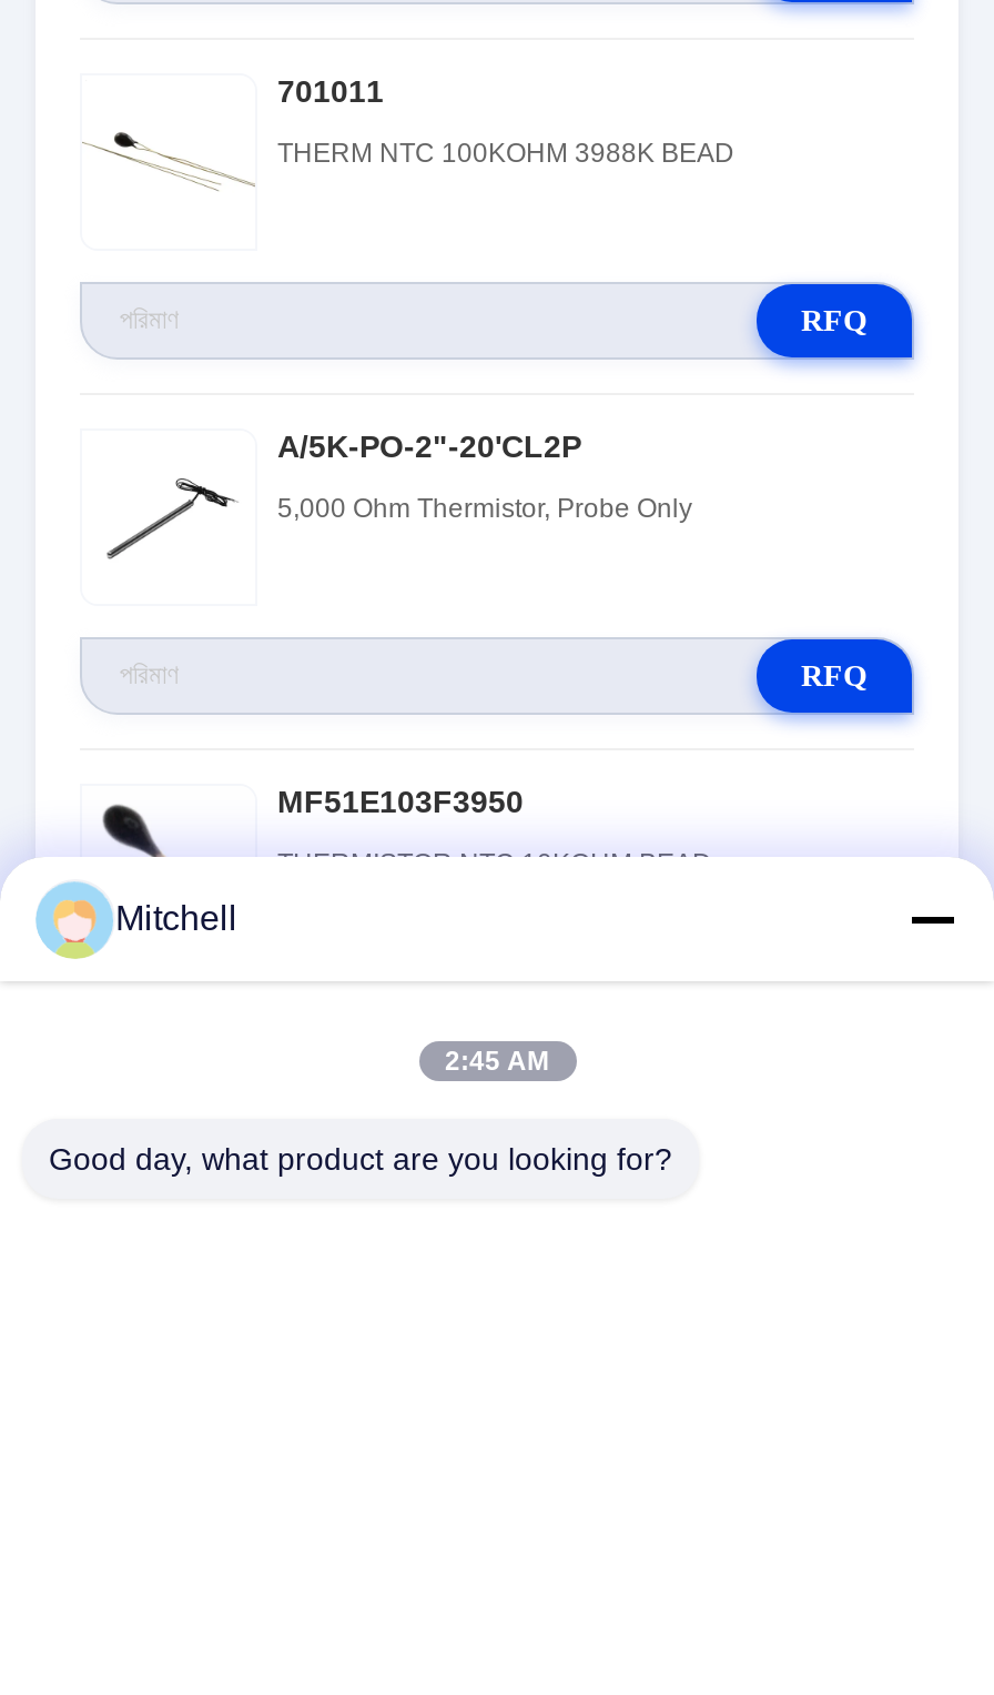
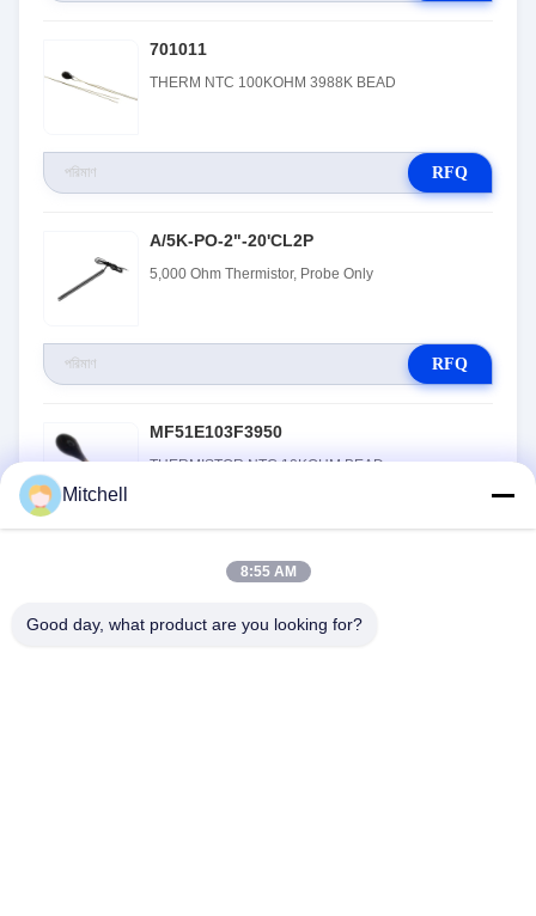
- 2:45 AM
+ 8:55 AM
